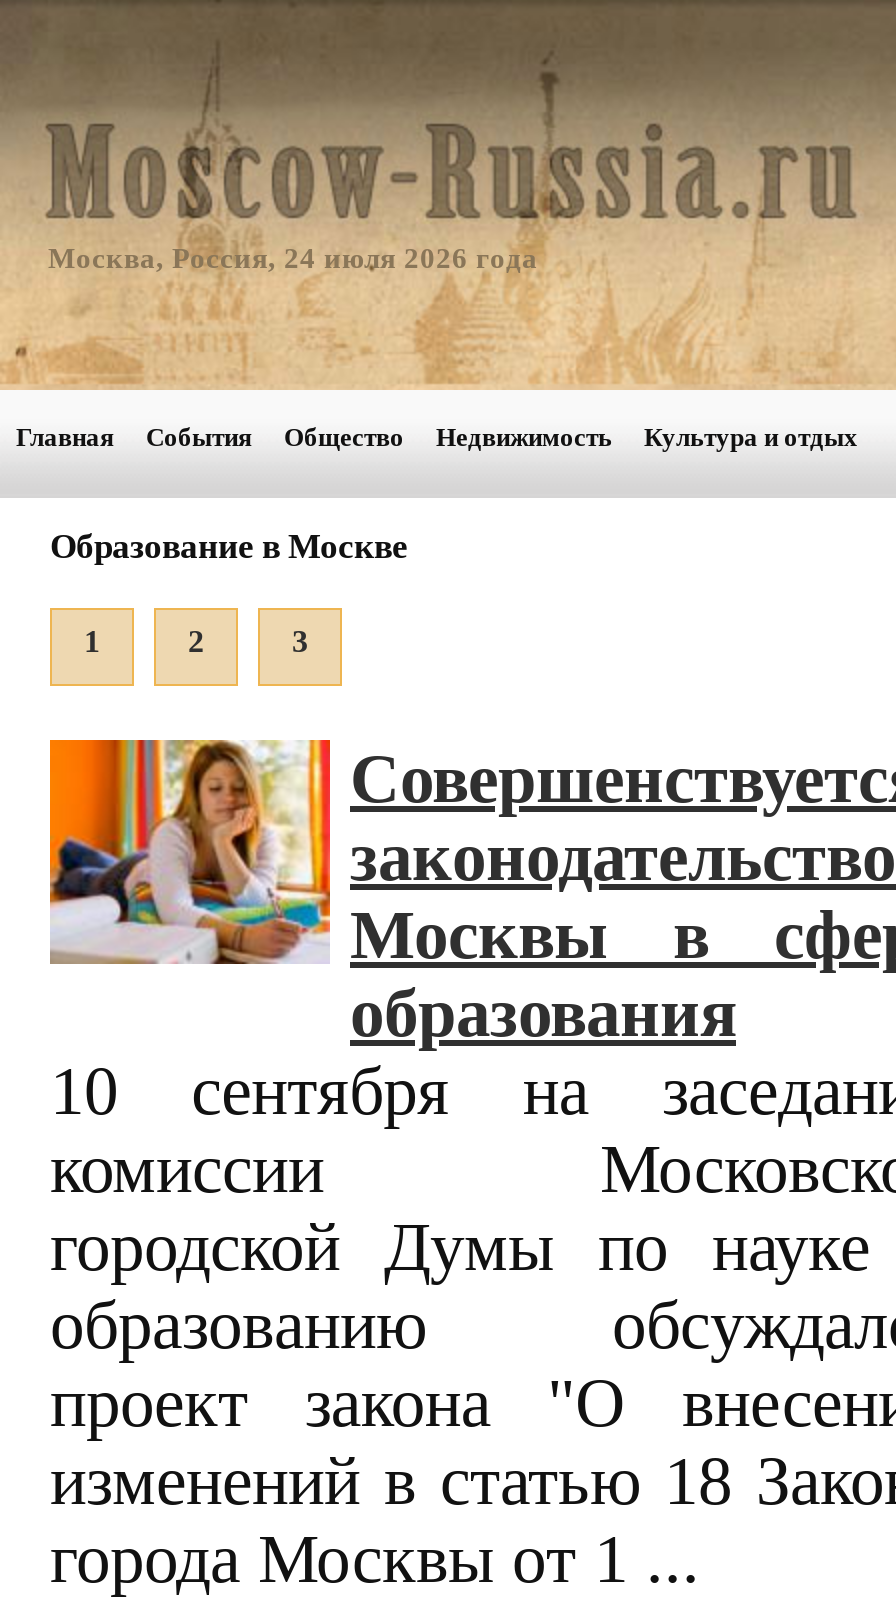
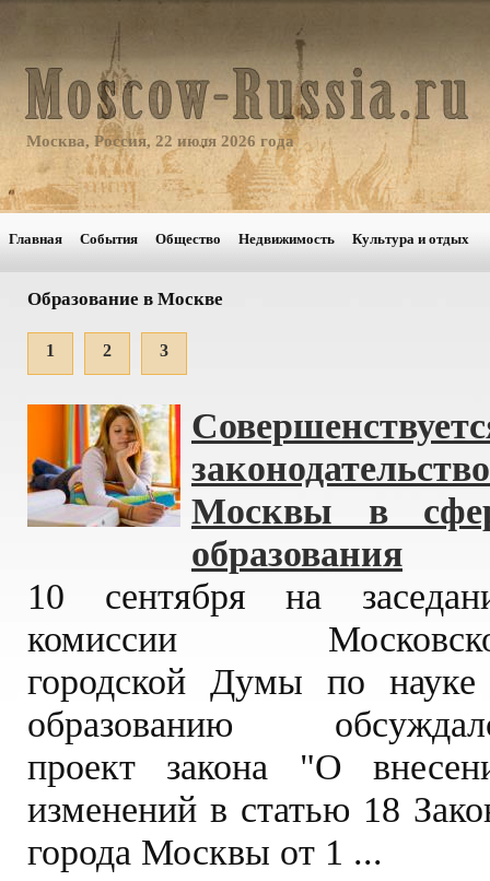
- Москва, Россия, 24 июля 2026 года
+ Москва, Россия, 22 июля 2026 года
